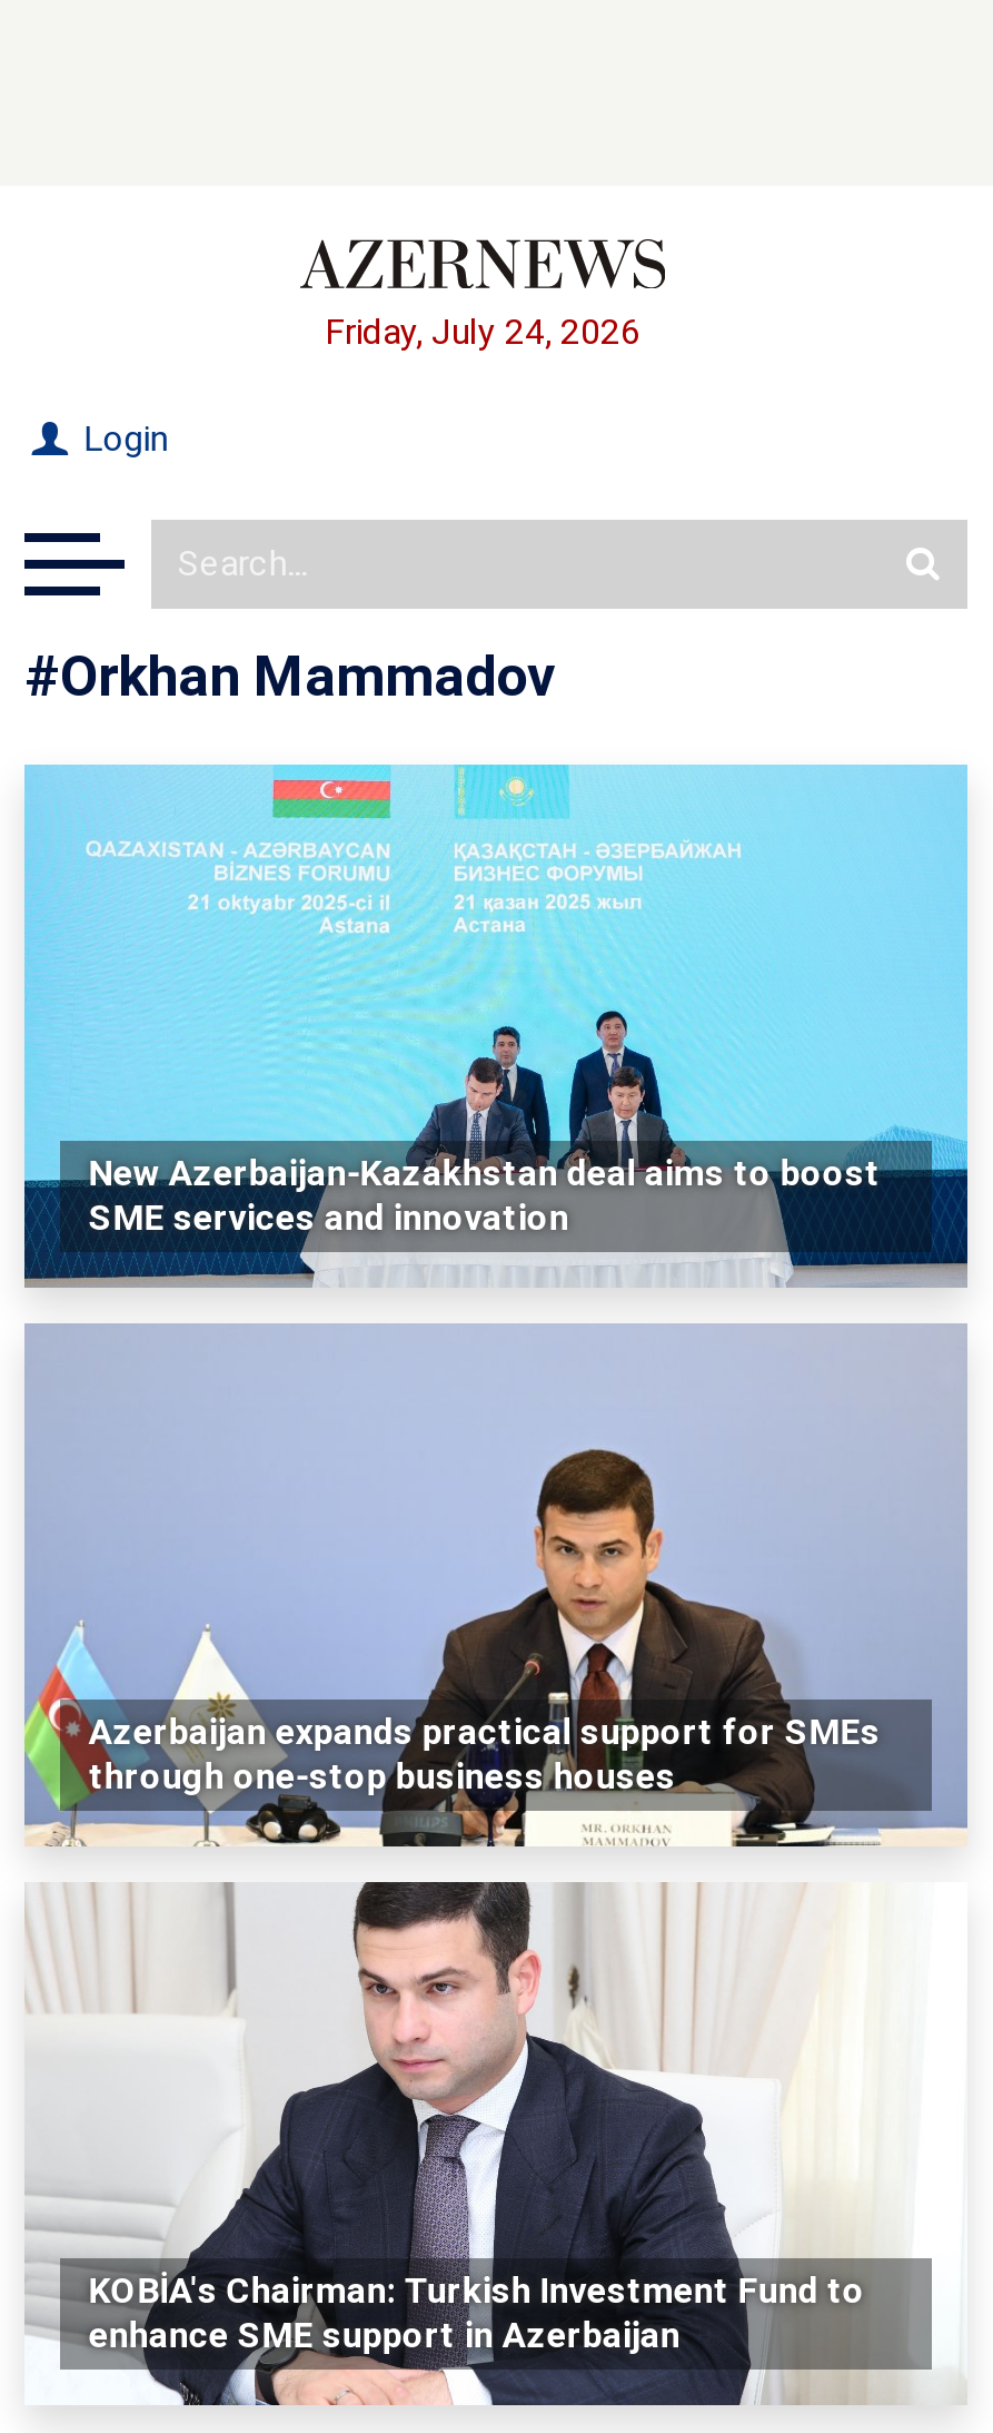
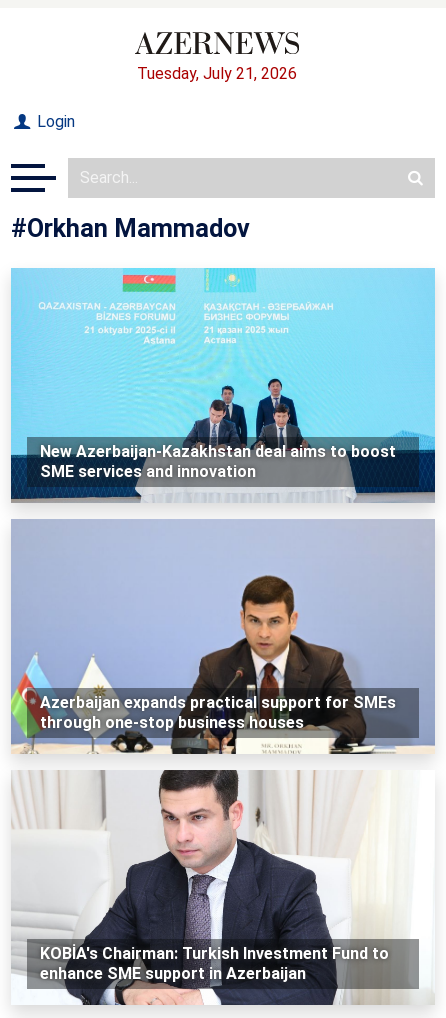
- Friday, July 24, 2026
+ Tuesday, July 21, 2026
